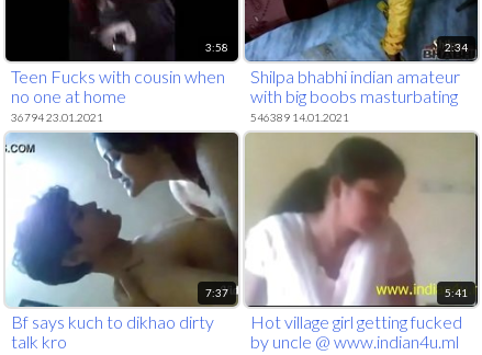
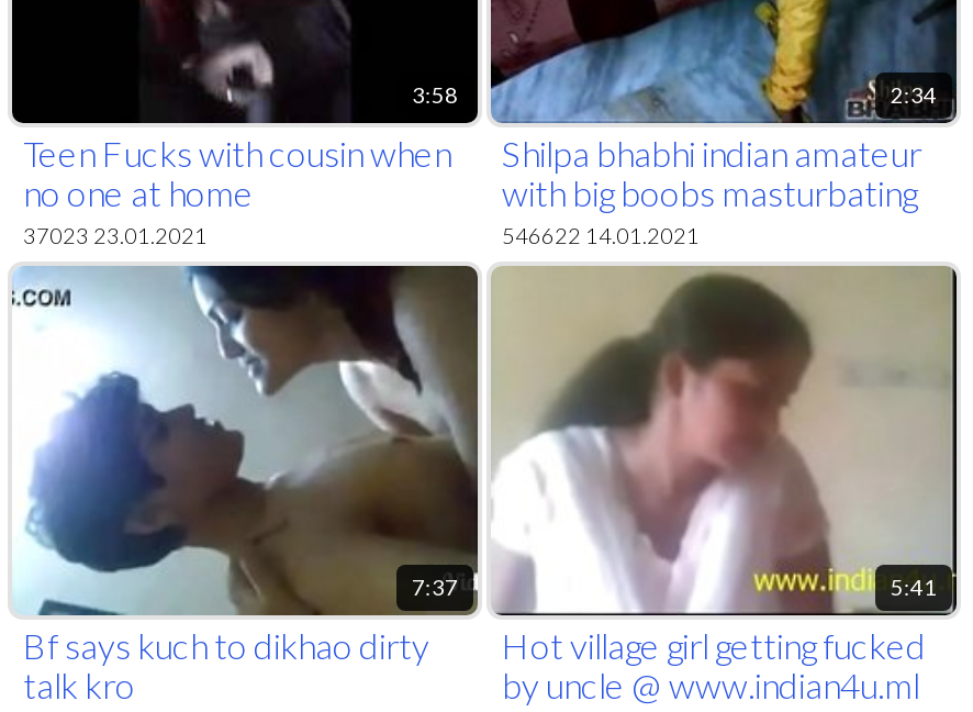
- 36794 23.01.2021
+ 37023 23.01.2021

- 546389 14.01.2021
+ 546622 14.01.2021
